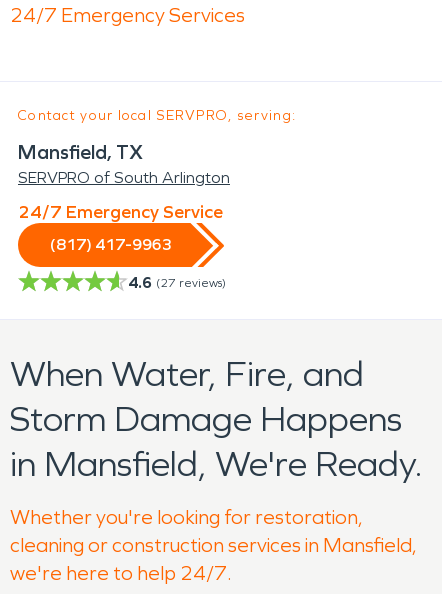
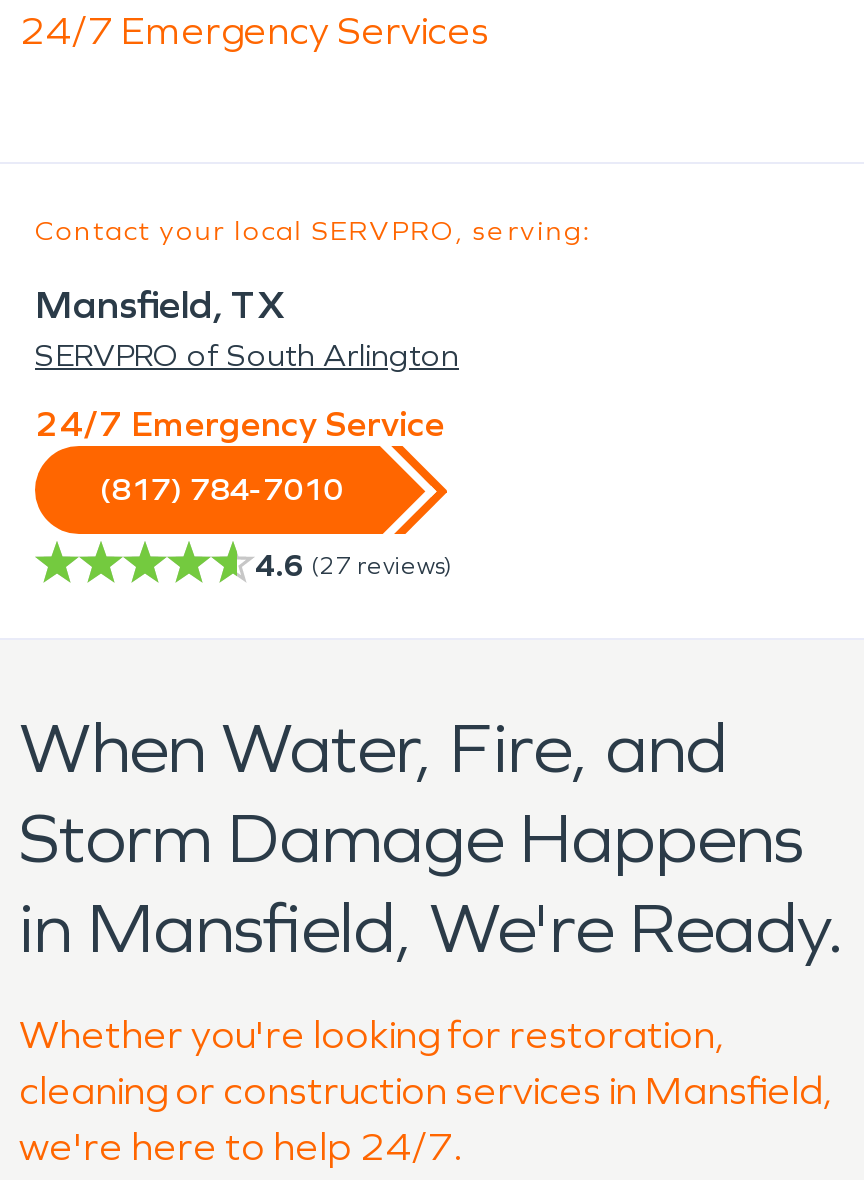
- (817) 417-9963
+ (817) 784-7010
